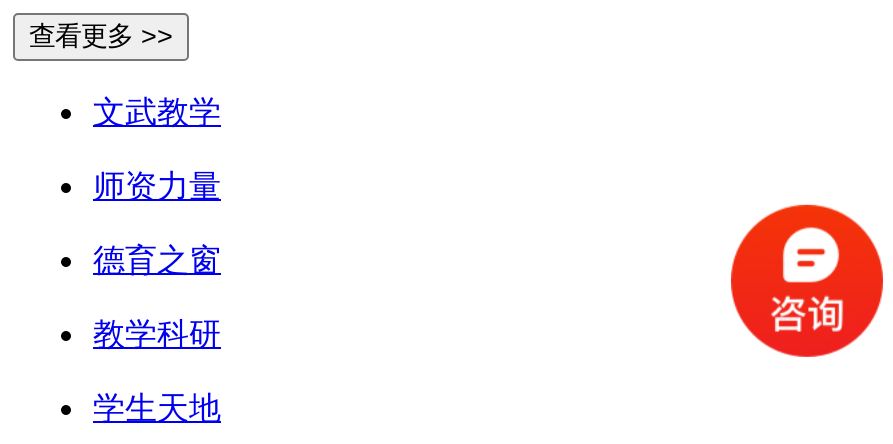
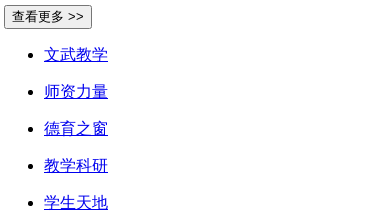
- [image]
